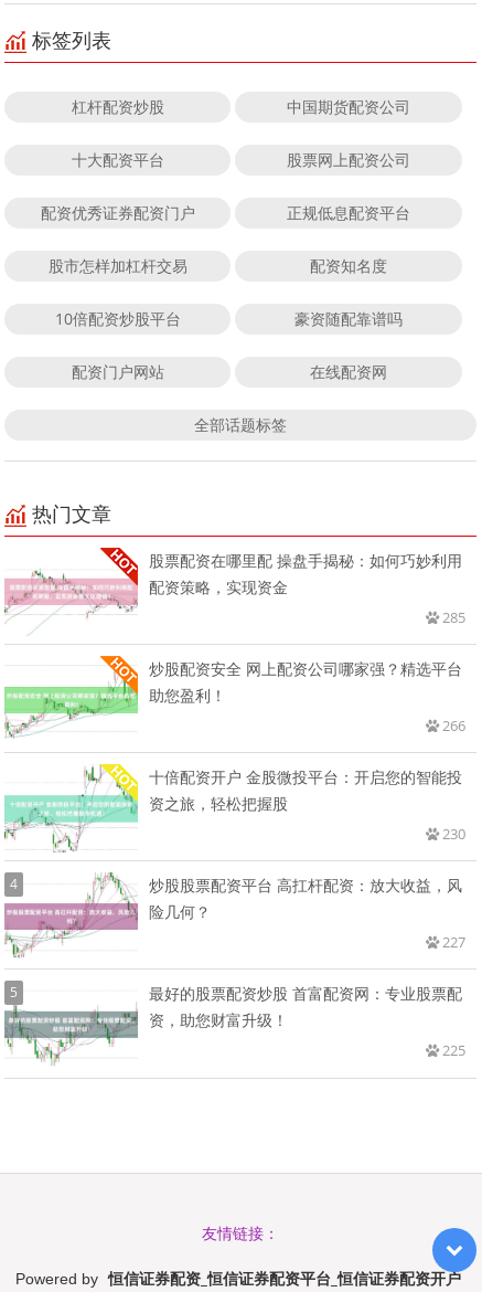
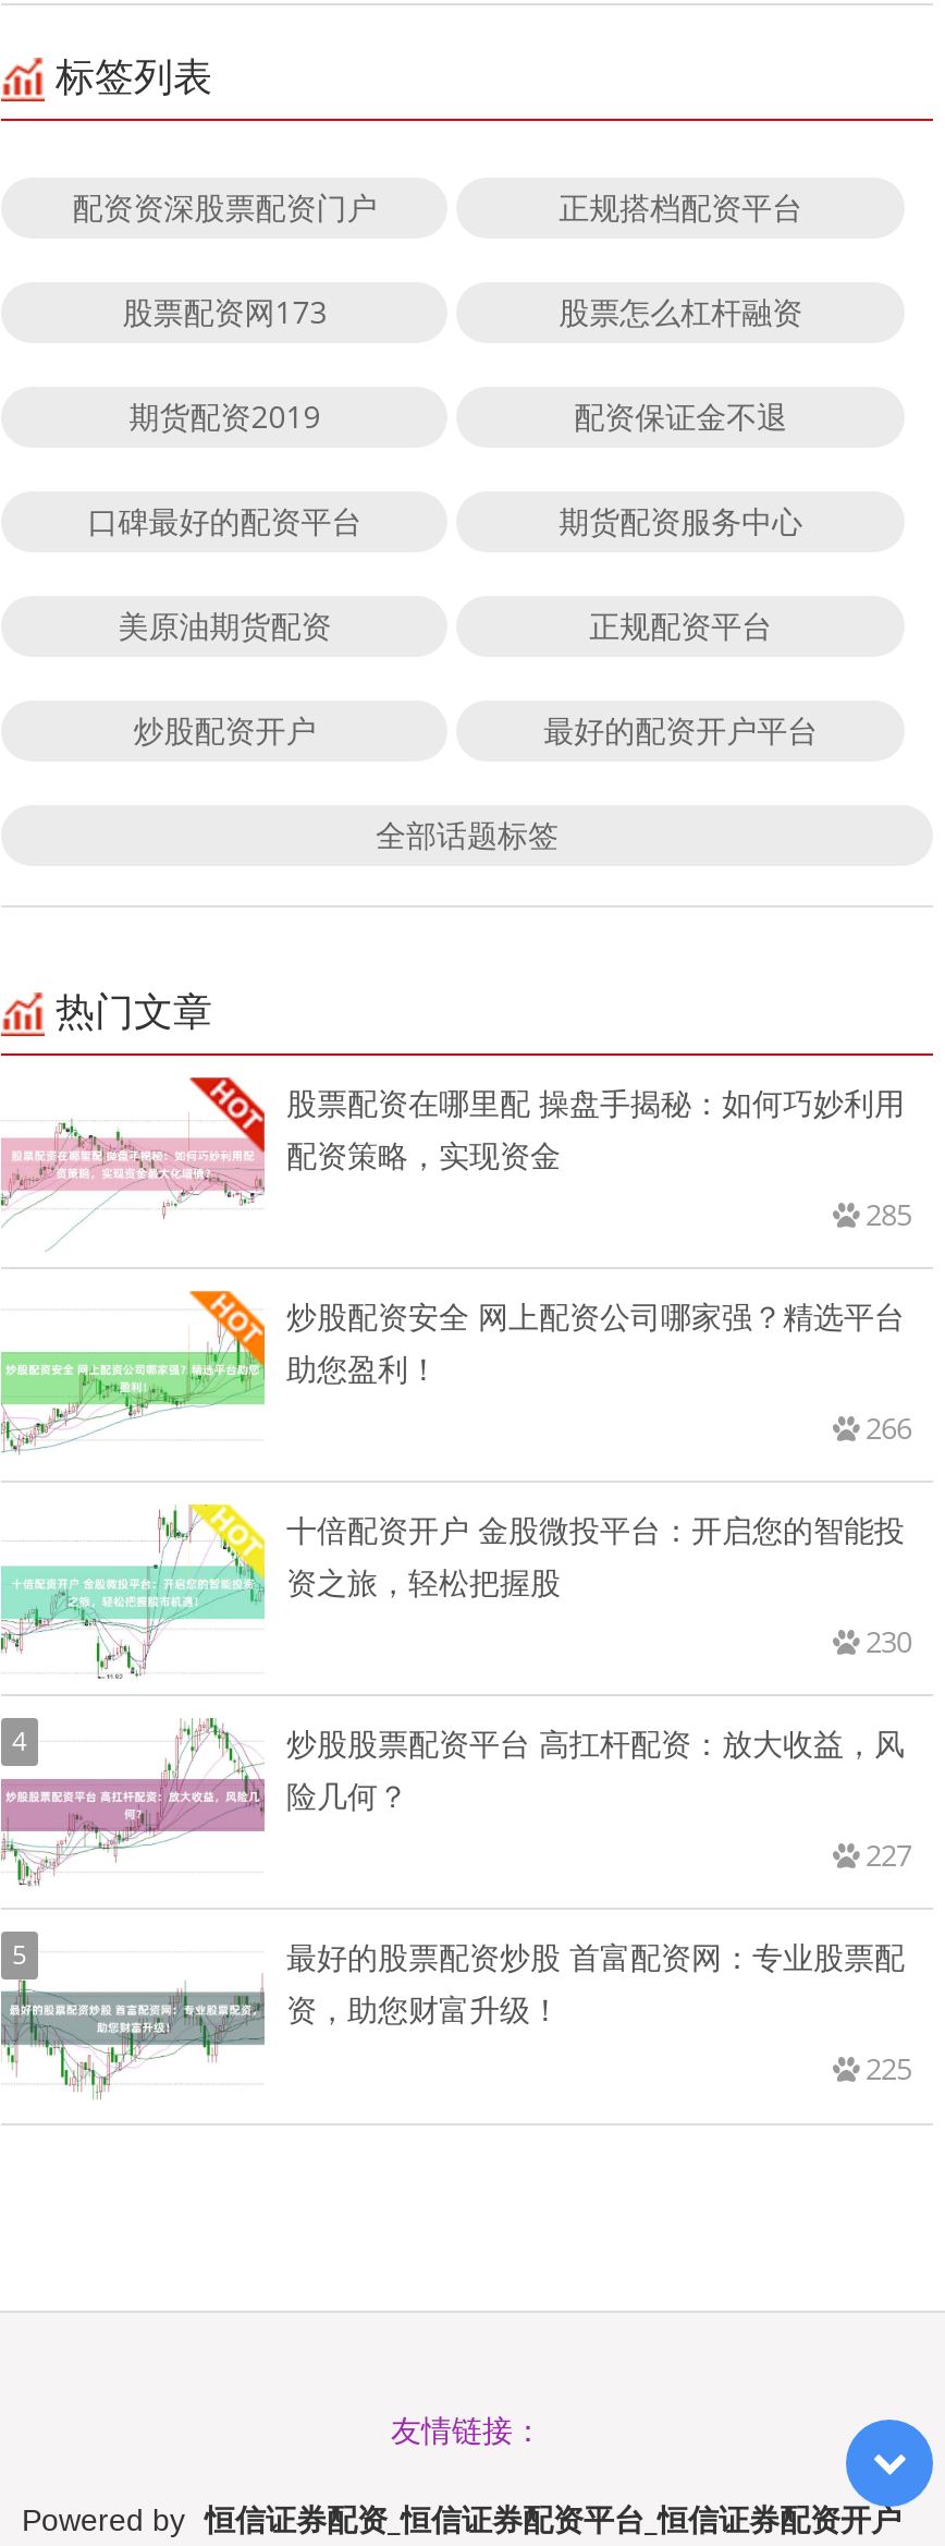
- 杠杆配资炒股
- 中国期货配资公司
+ 配资资深股票配资门户
+ 正规搭档配资平台

- 十大配资平台
- 股票网上配资公司
+ 股票配资网173
+ 股票怎么杠杆融资

- 配资优秀证券配资门户
- 正规低息配资平台
+ 期货配资2019
+ 配资保证金不退

- 股市怎样加杠杆交易
- 配资知名度
+ 口碑最好的配资平台
+ 期货配资服务中心

- 10倍配资炒股平台
- 豪资随配靠谱吗
+ 美原油期货配资
+ 正规配资平台

- 配资门户网站
- 在线配资网
+ 炒股配资开户
+ 最好的配资开户平台
